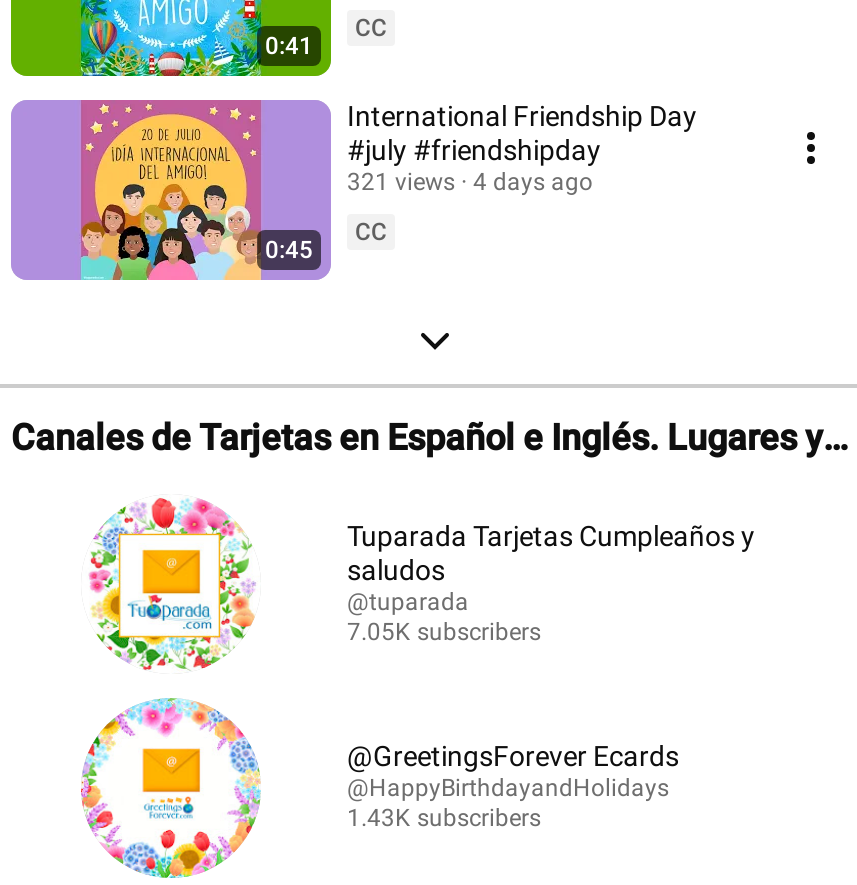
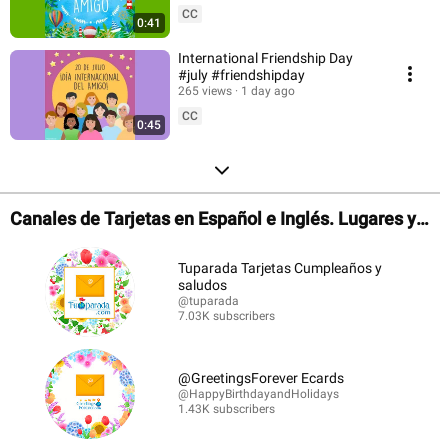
- 321 views
+ 265 views

- 4 days ago
+ 1 day ago

- 7.05K subscribers
+ 7.03K subscribers
